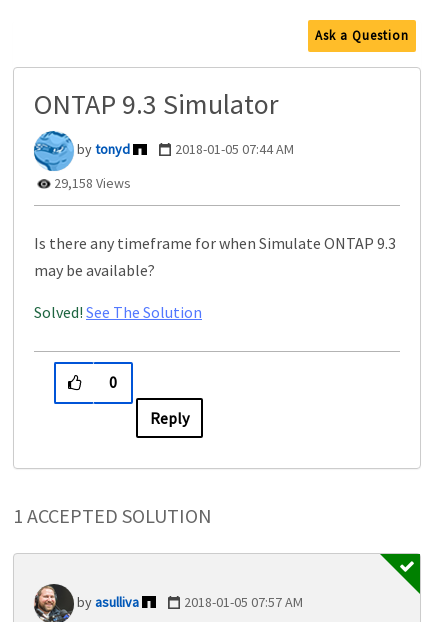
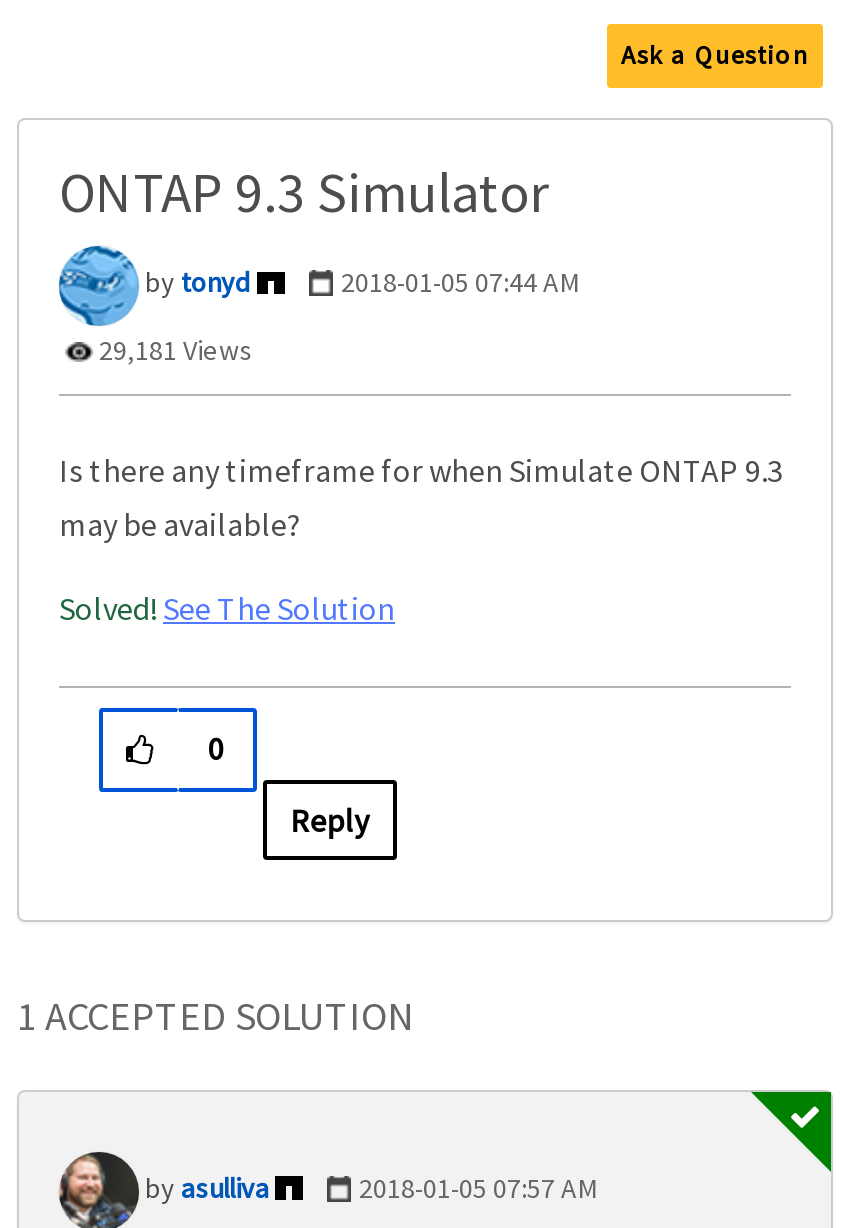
- 29,158 Views
+ 29,181 Views
